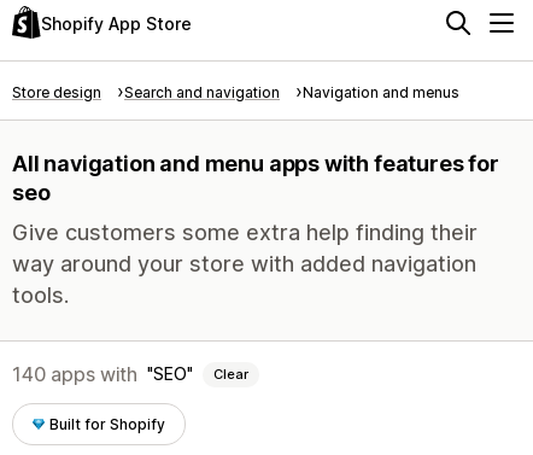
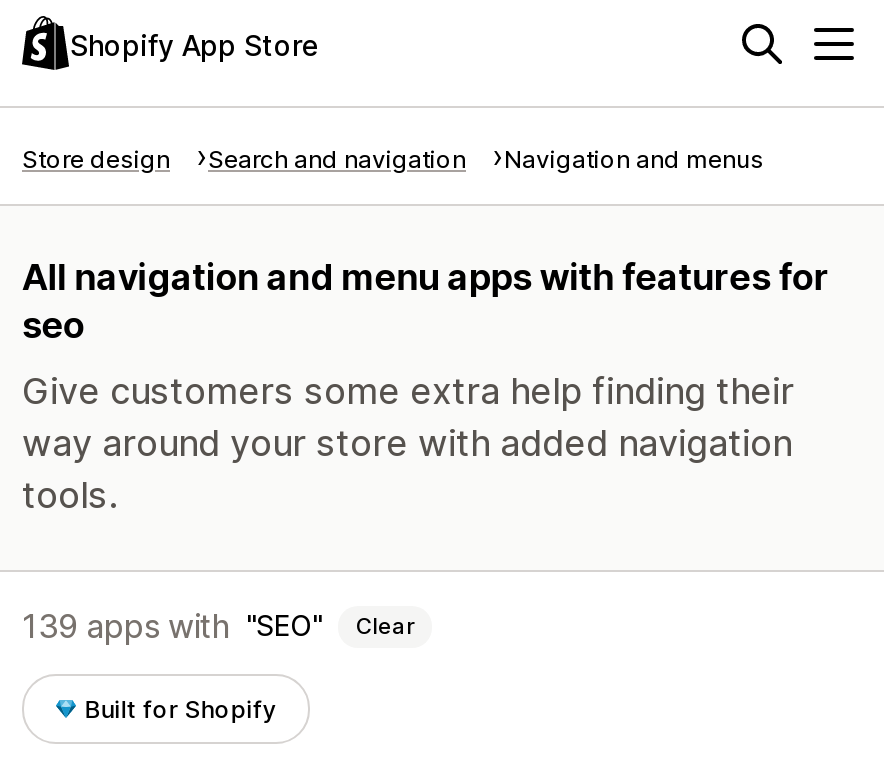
- 140 apps with SEO Clear
+ 139 apps with SEO Clear
